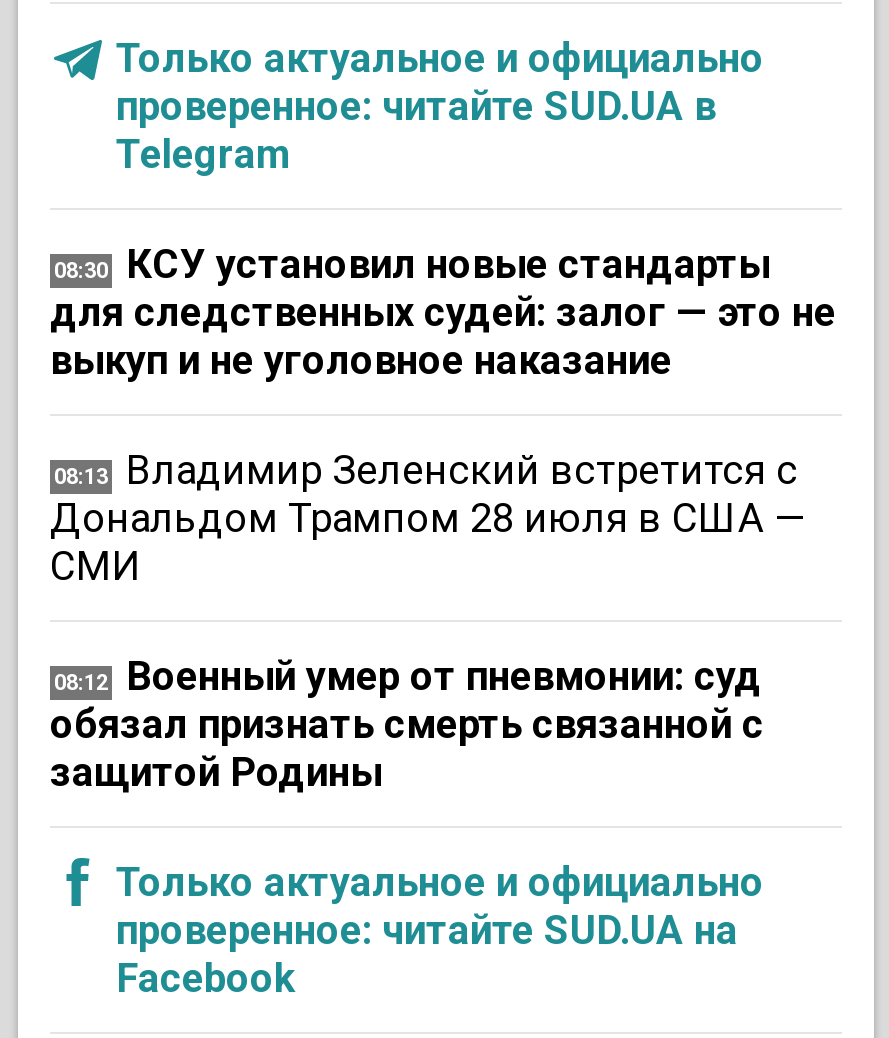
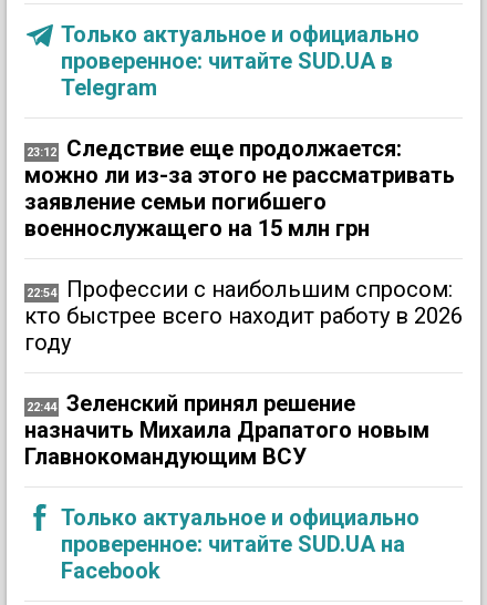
- 08:30
- КСУ установил новые стандарты
- для следственных судей: залог — это не
- выкуп и не уголовное наказание
+ 23:12
+ Следствие еще продолжается:
+ можно ли из-за этого не рассматривать
+ заявление семьи погибшего
+ военнослужащего на 15 млн грн

- 08:13
- Владимир Зеленский встретится с
- Дональдом Трампом 28 июля в США —
- СМИ
+ 22:54
+ Профессии с наибольшим спросом:
+ кто быстрее всего находит работу в 2026
+ году

- 08:12
- Военный умер от пневмонии: суд
- обязал признать смерть связанной с
- защитой Родины
+ 22:44
+ Зеленский принял решение
+ назначить Михаила Драпатого новым
+ Главнокомандующим ВСУ
